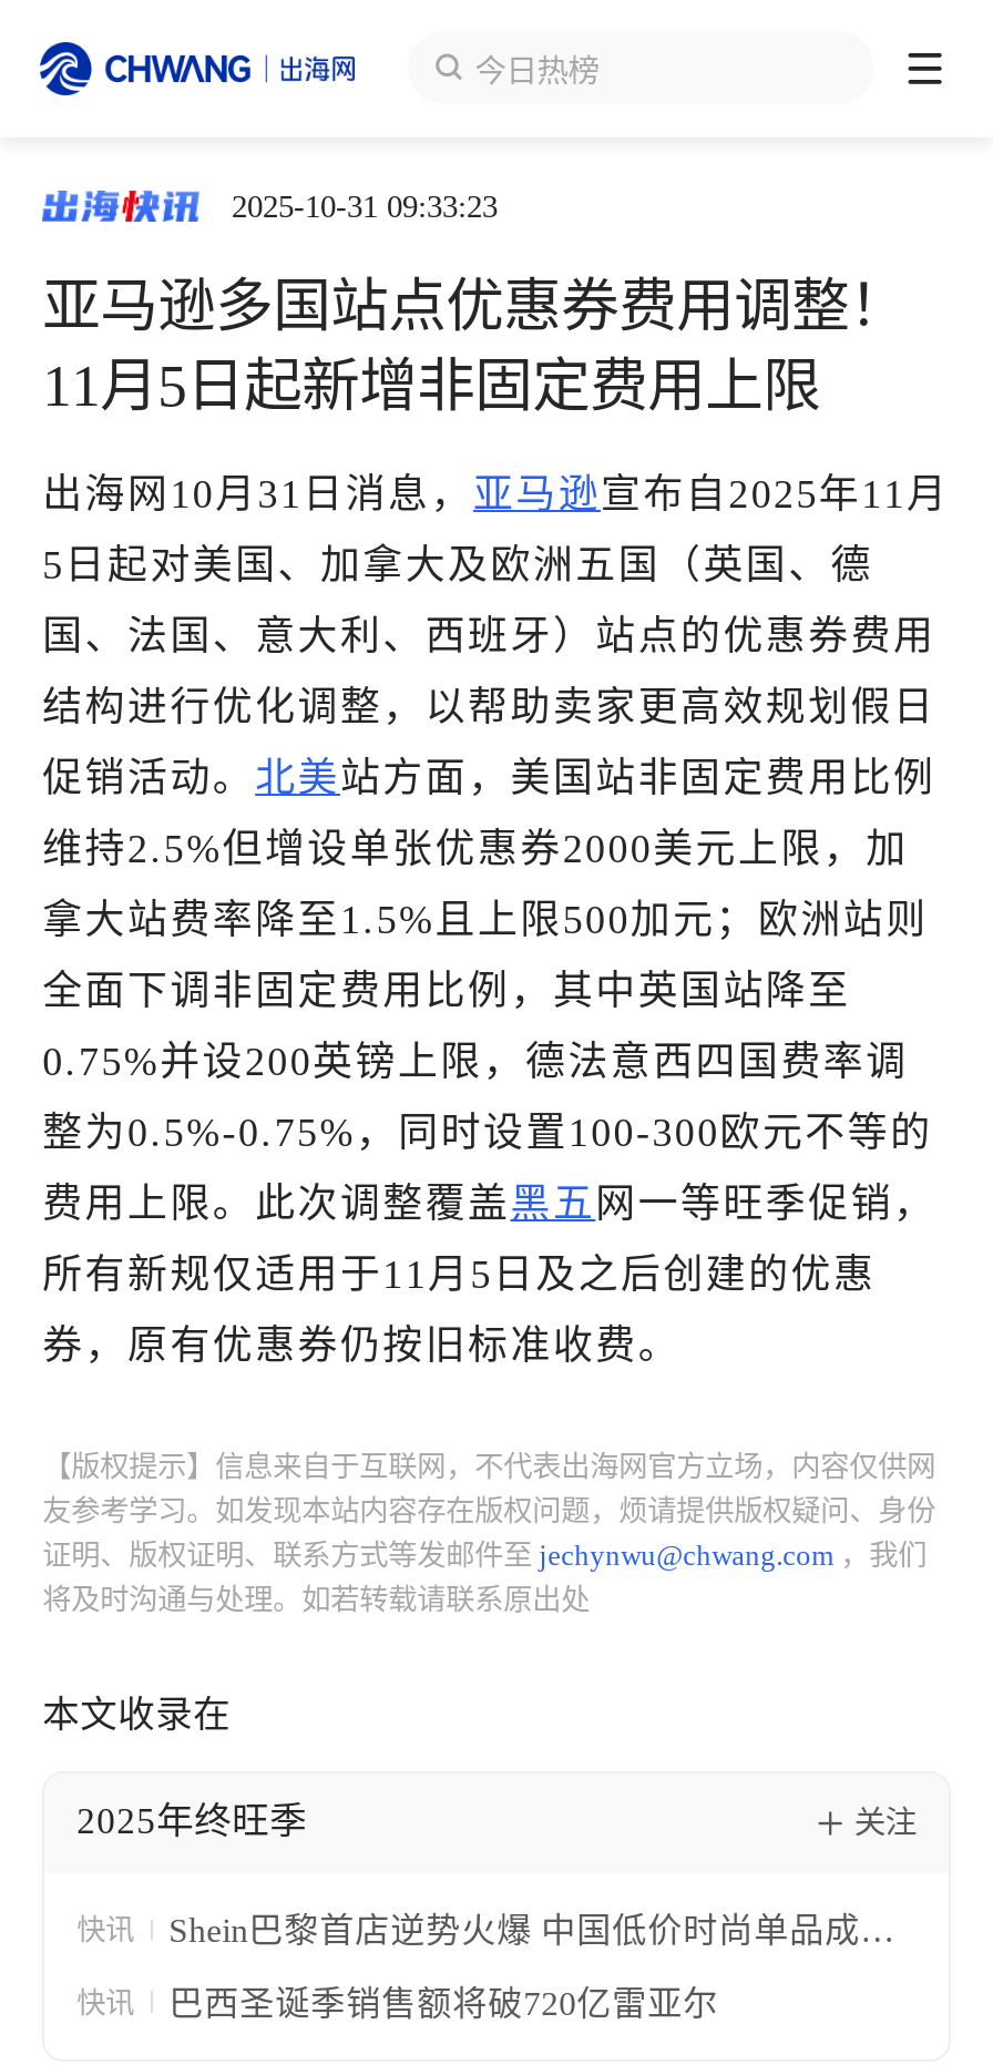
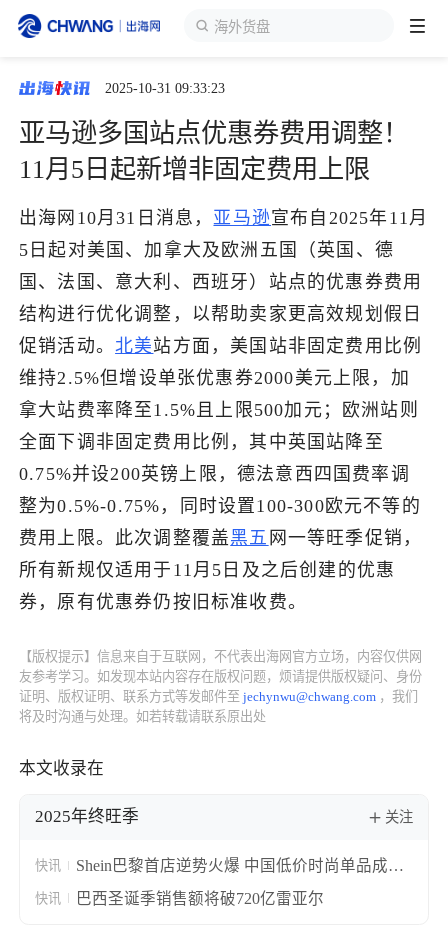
- 今日热榜
+ 海外货盘
